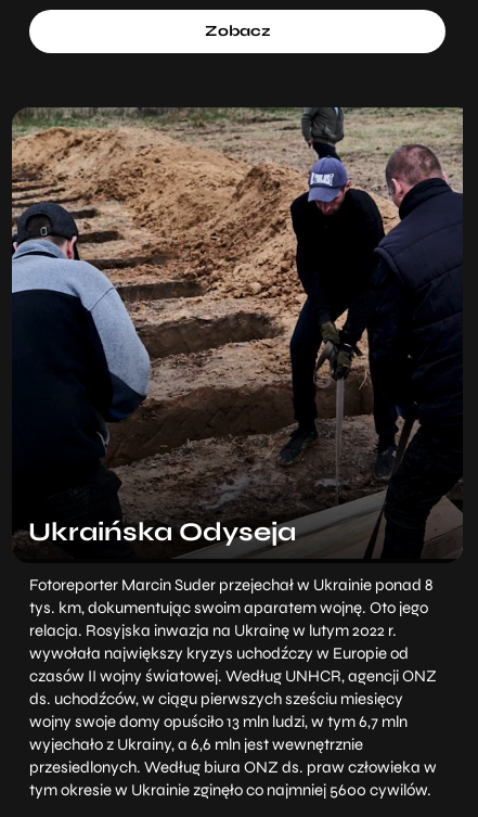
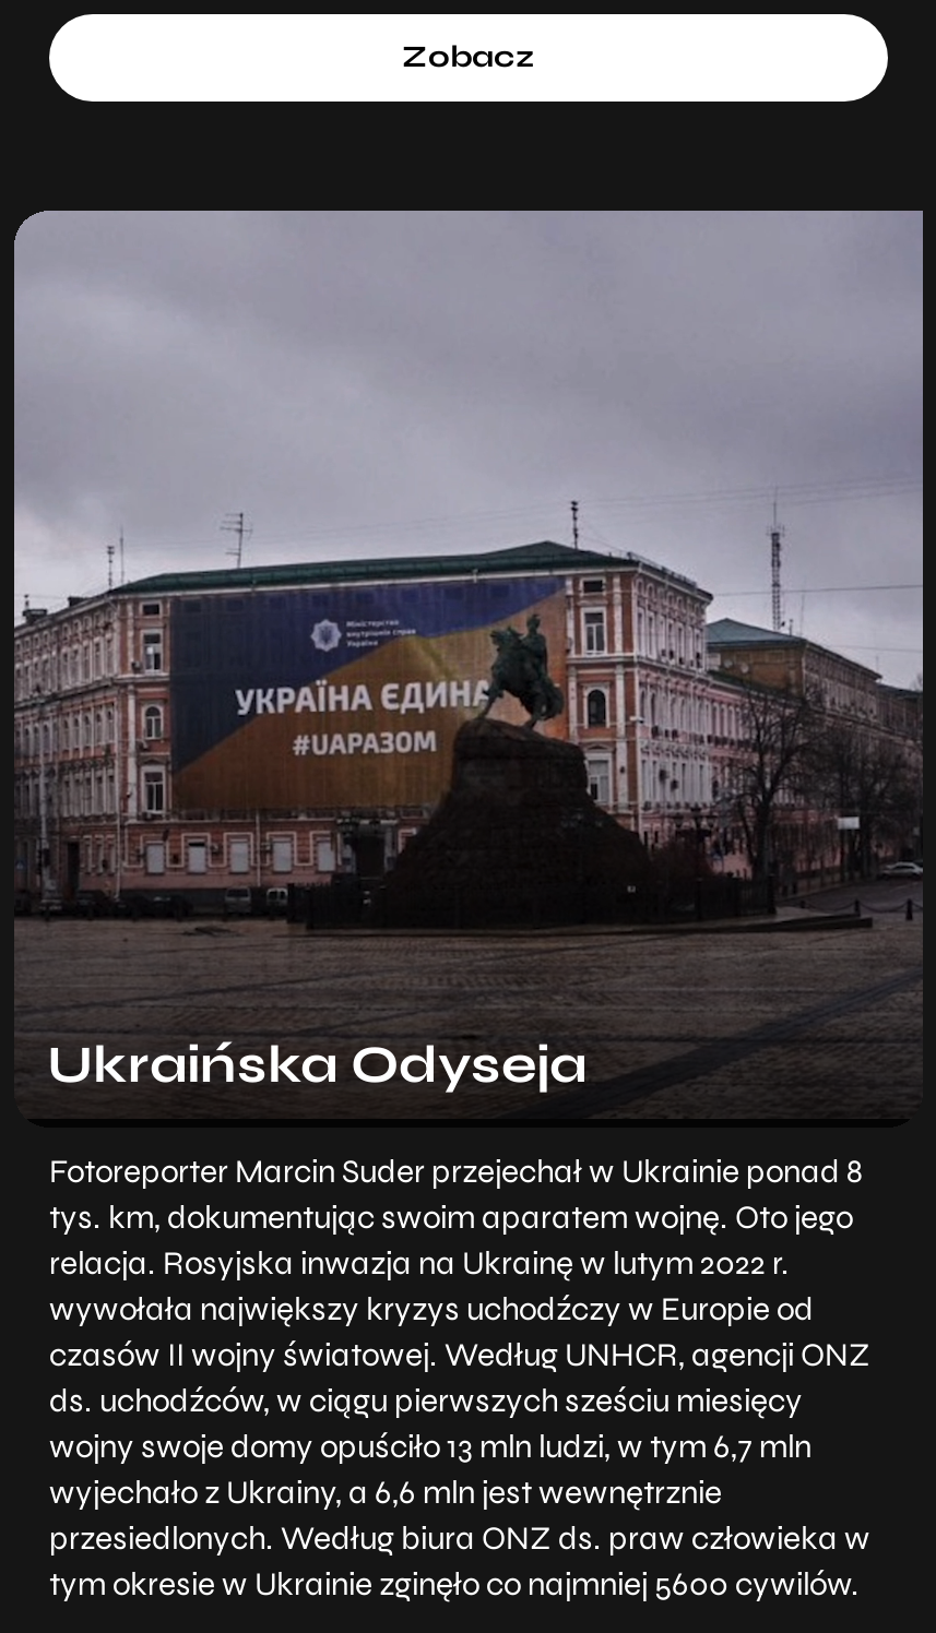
- [image]
+ [image]
